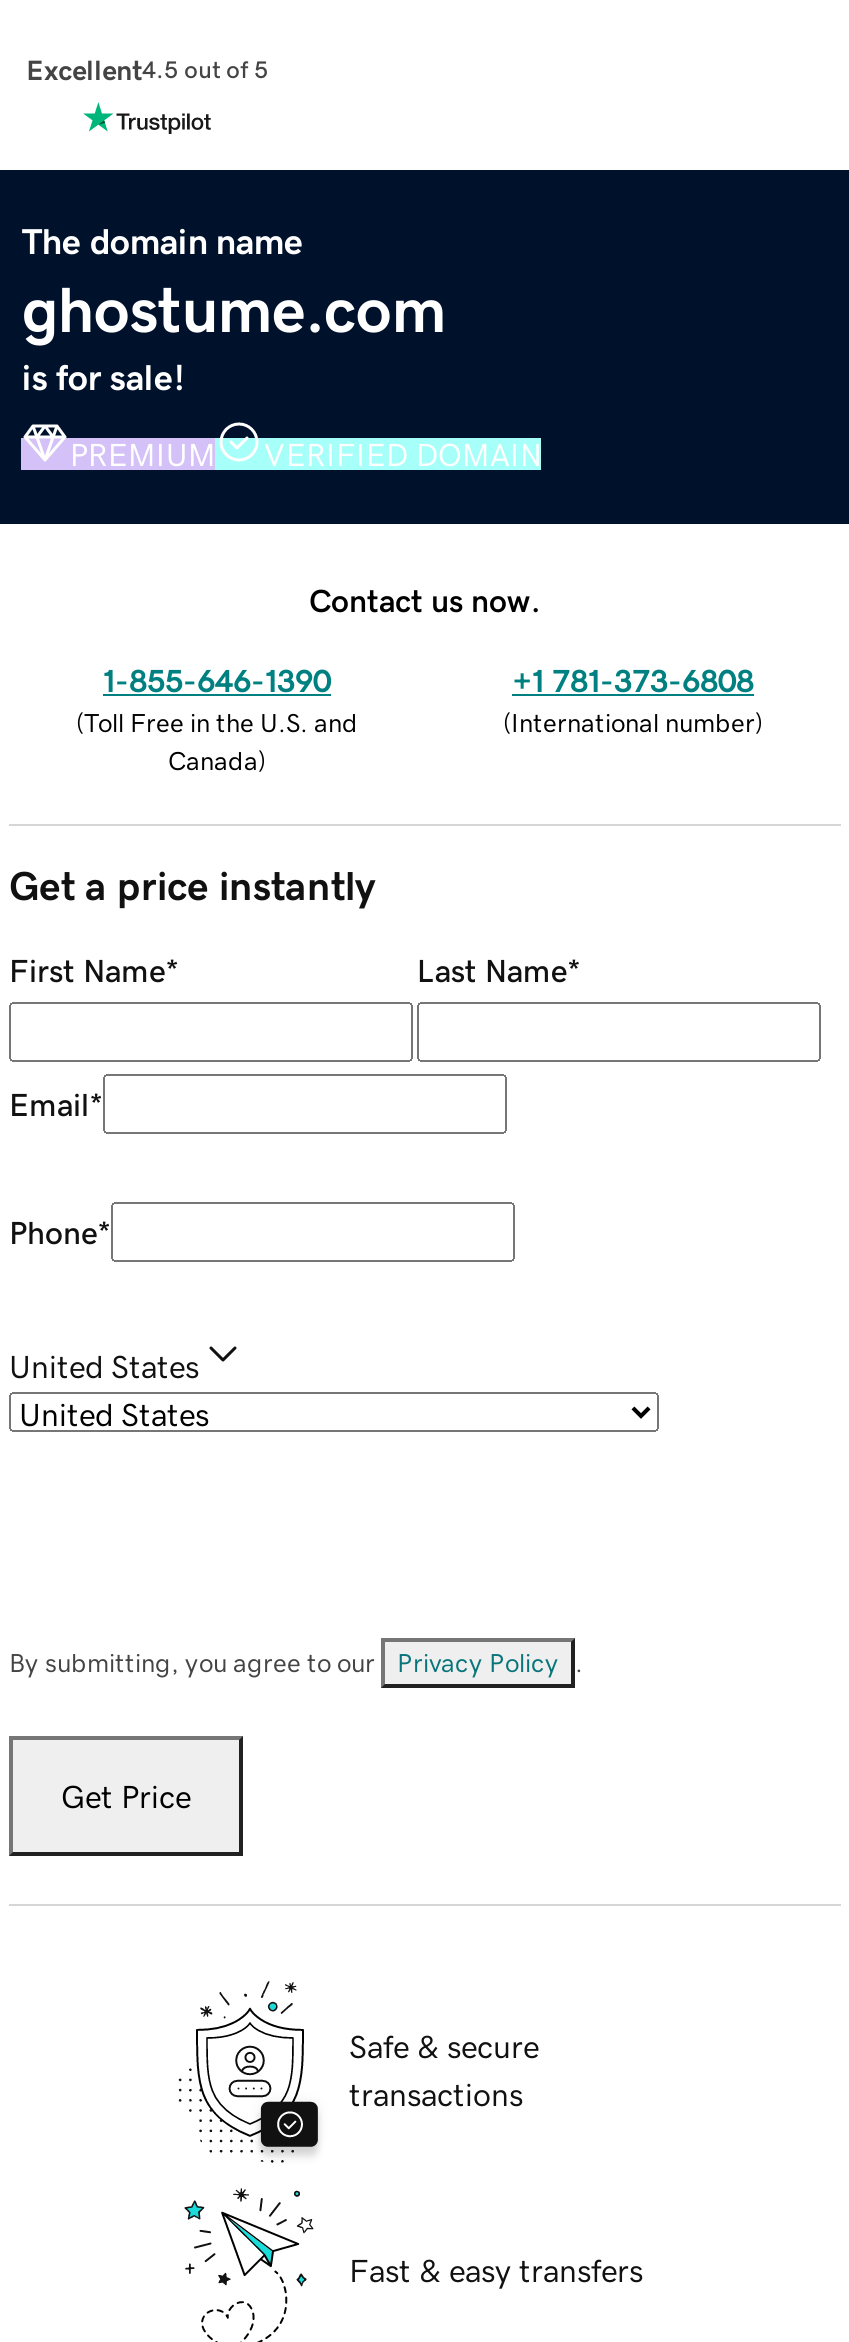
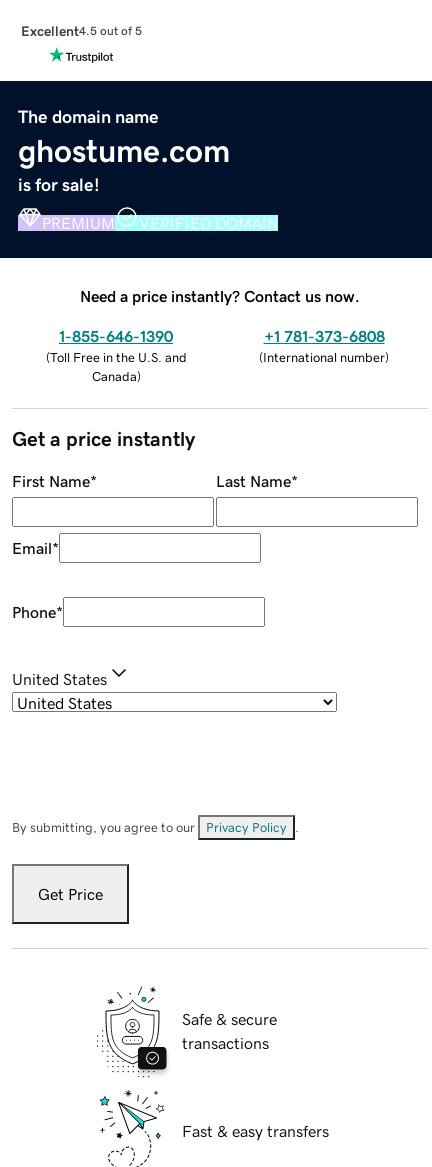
- Contact us now.
+ Need a price instantly? Contact us now.
